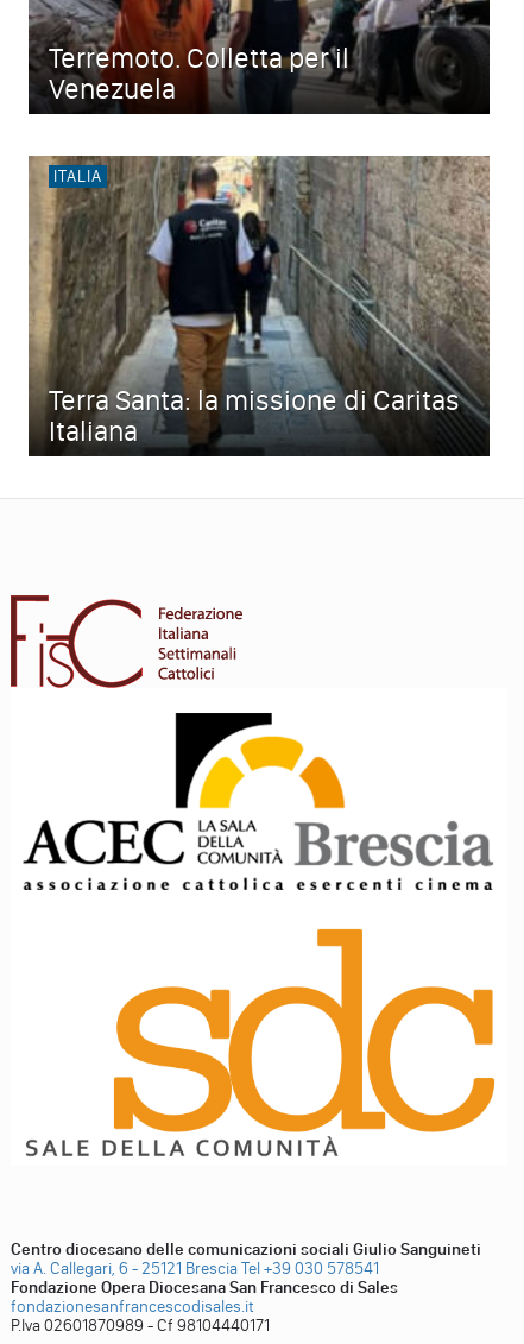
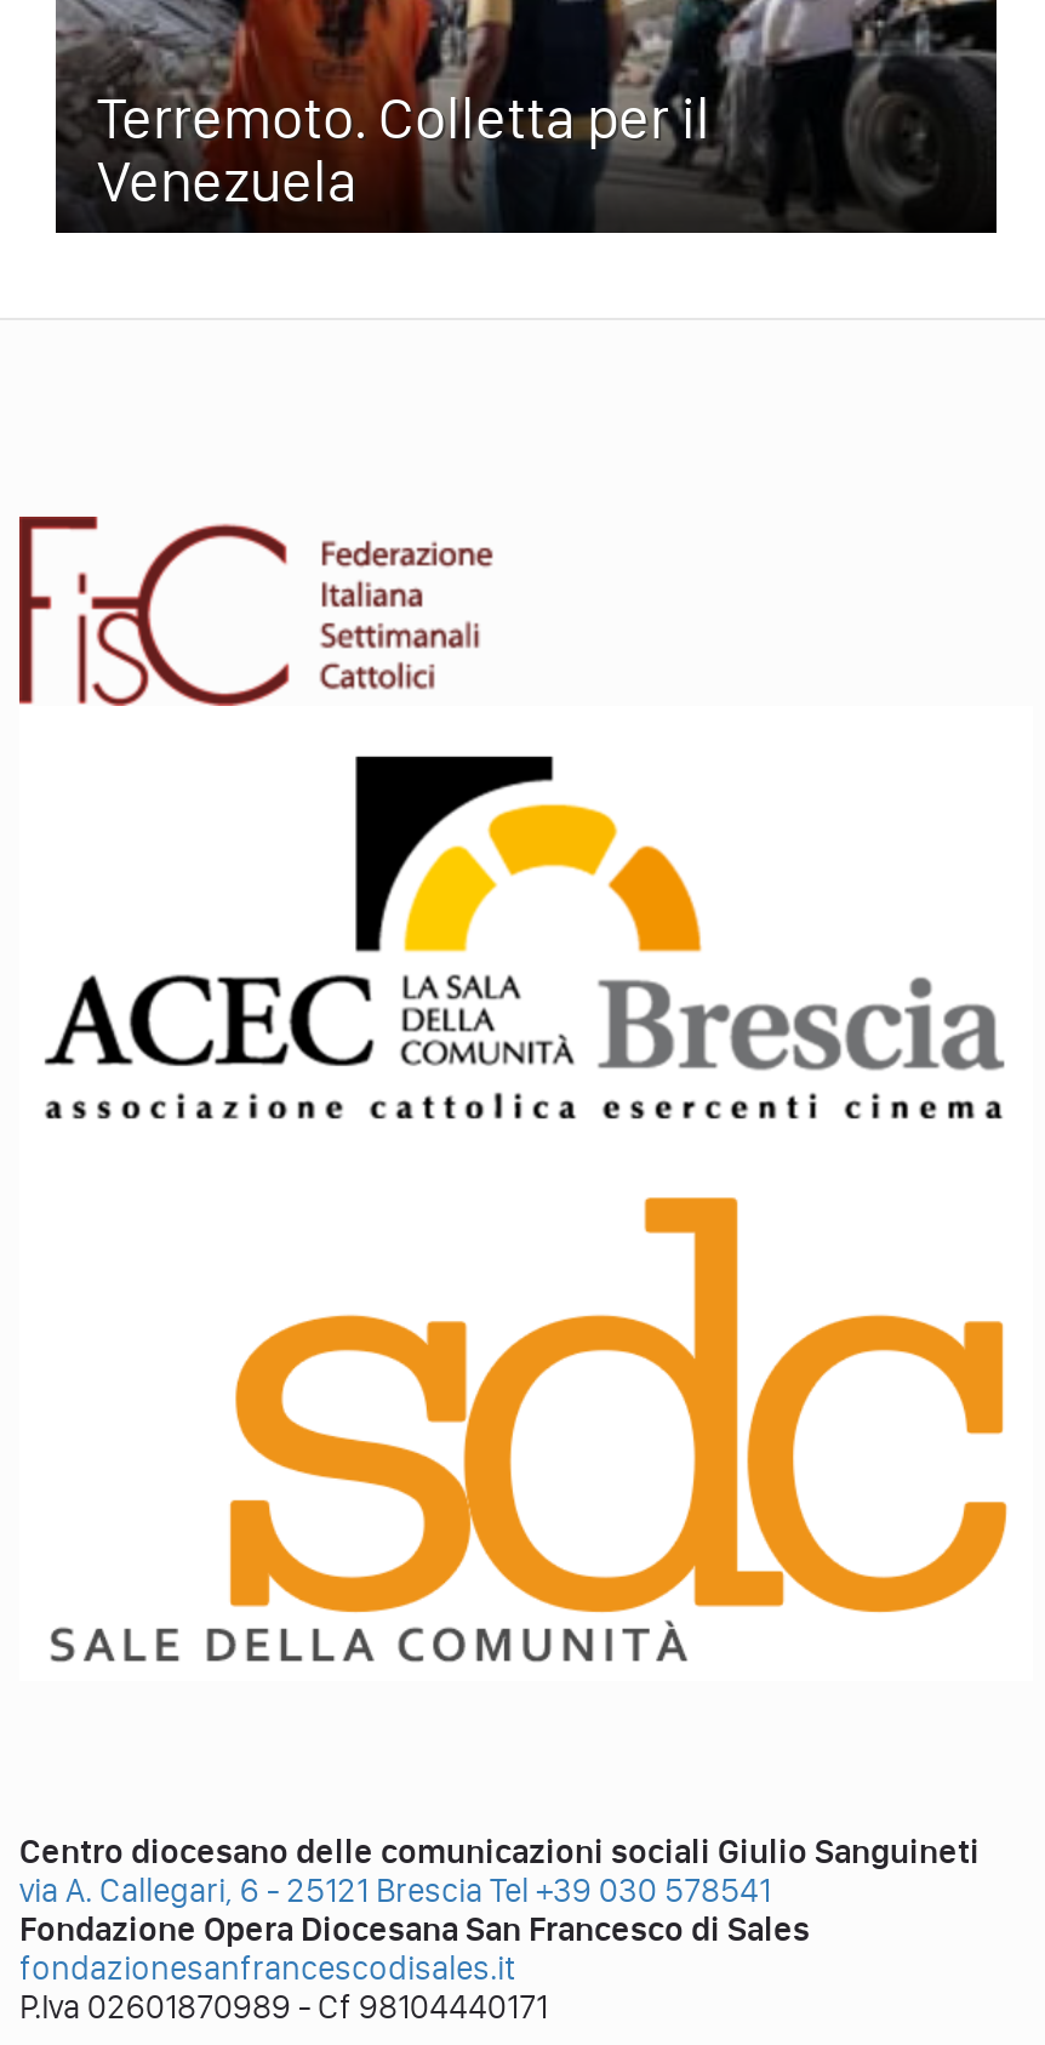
- [image]
- ITALIA

- Terra Santa: la missione di Caritas
- Italiana
